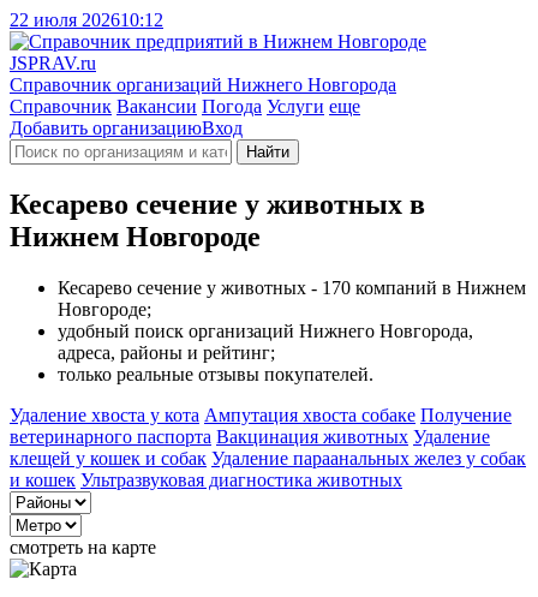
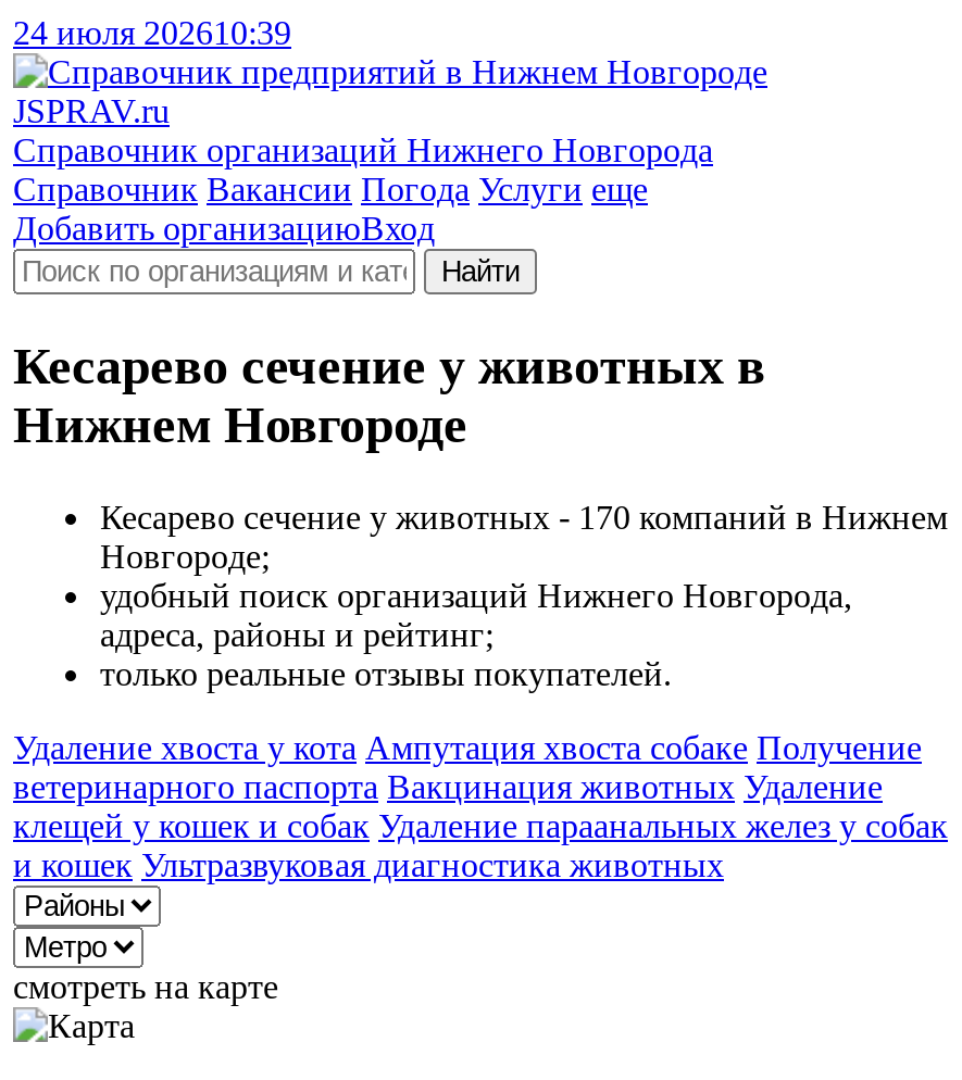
- 22 июля 202610:12
+ 24 июля 202610:39
